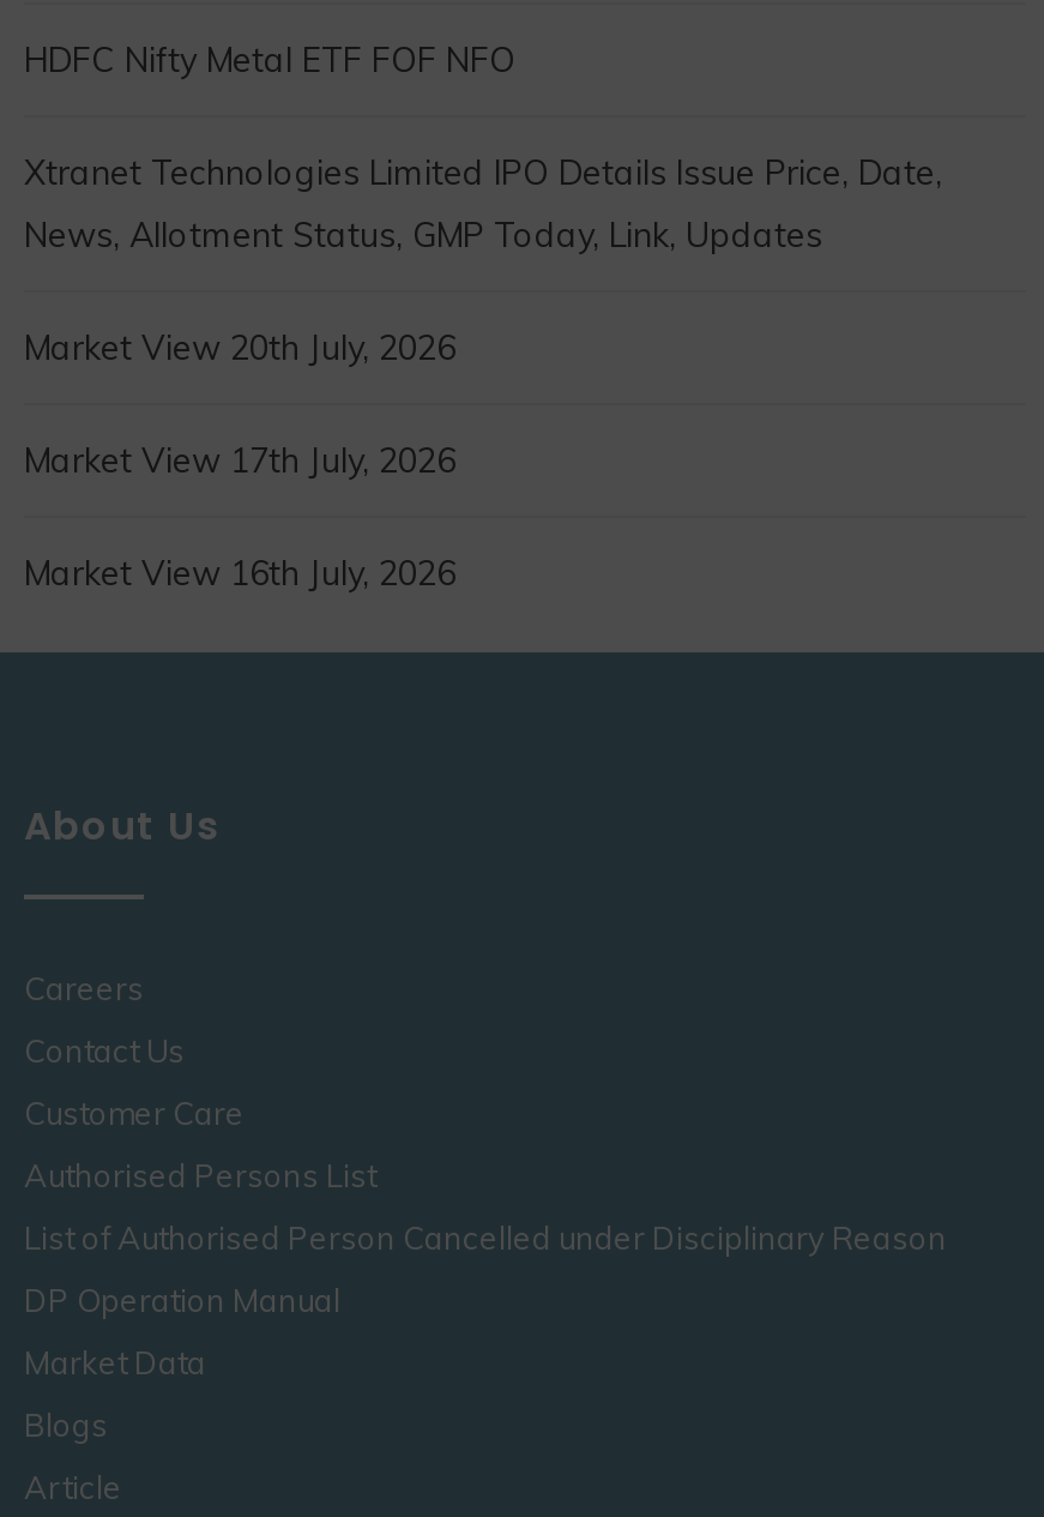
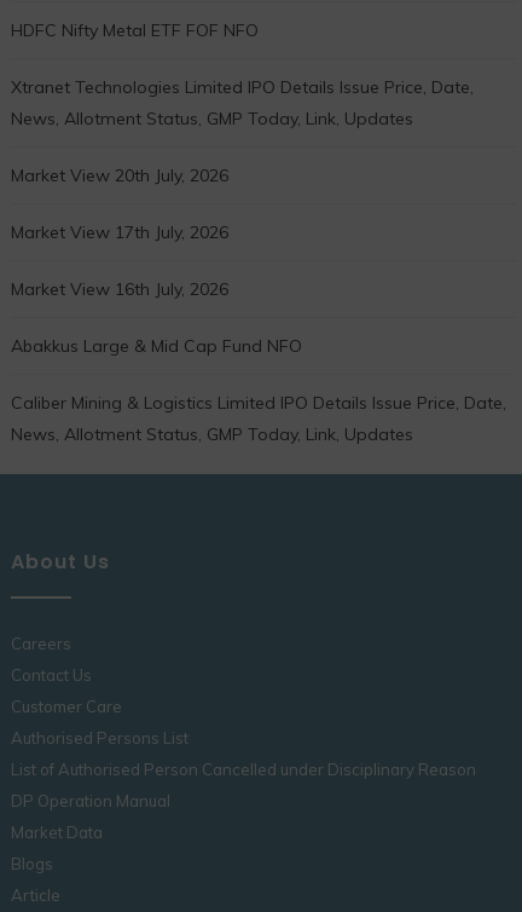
+ Abakkus Large & Mid Cap Fund NFO
+ Caliber Mining & Logistics Limited IPO Details Issue Price, Date,
+ News, Allotment Status, GMP Today, Link, Updates
